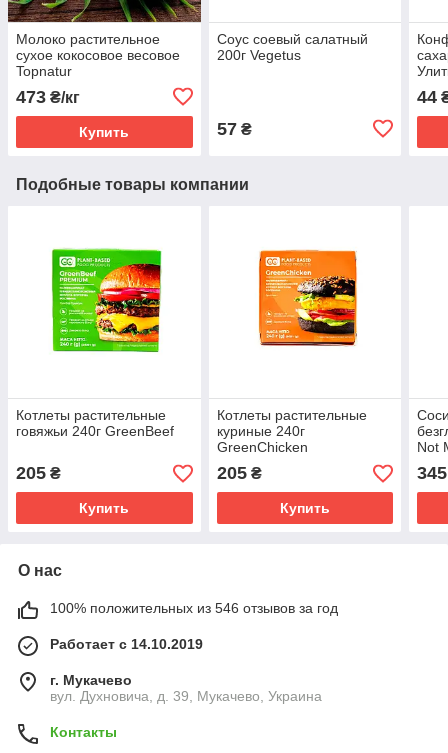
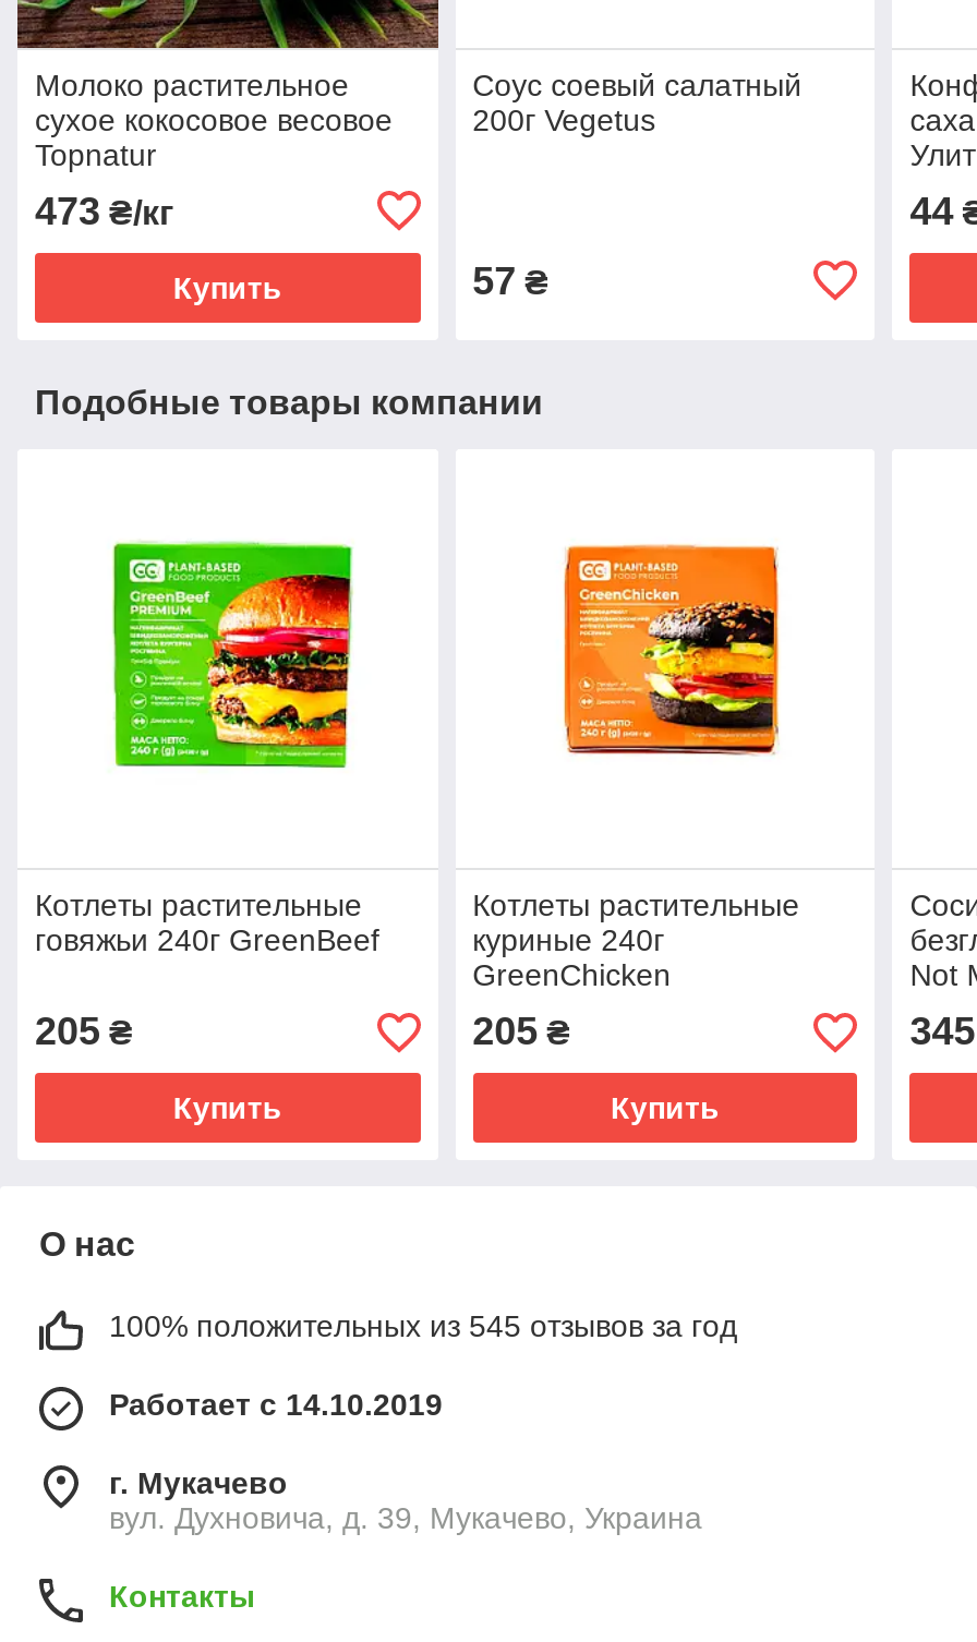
- 100% положительных из 546 отзывов за год
+ 100% положительных из 545 отзывов за год
